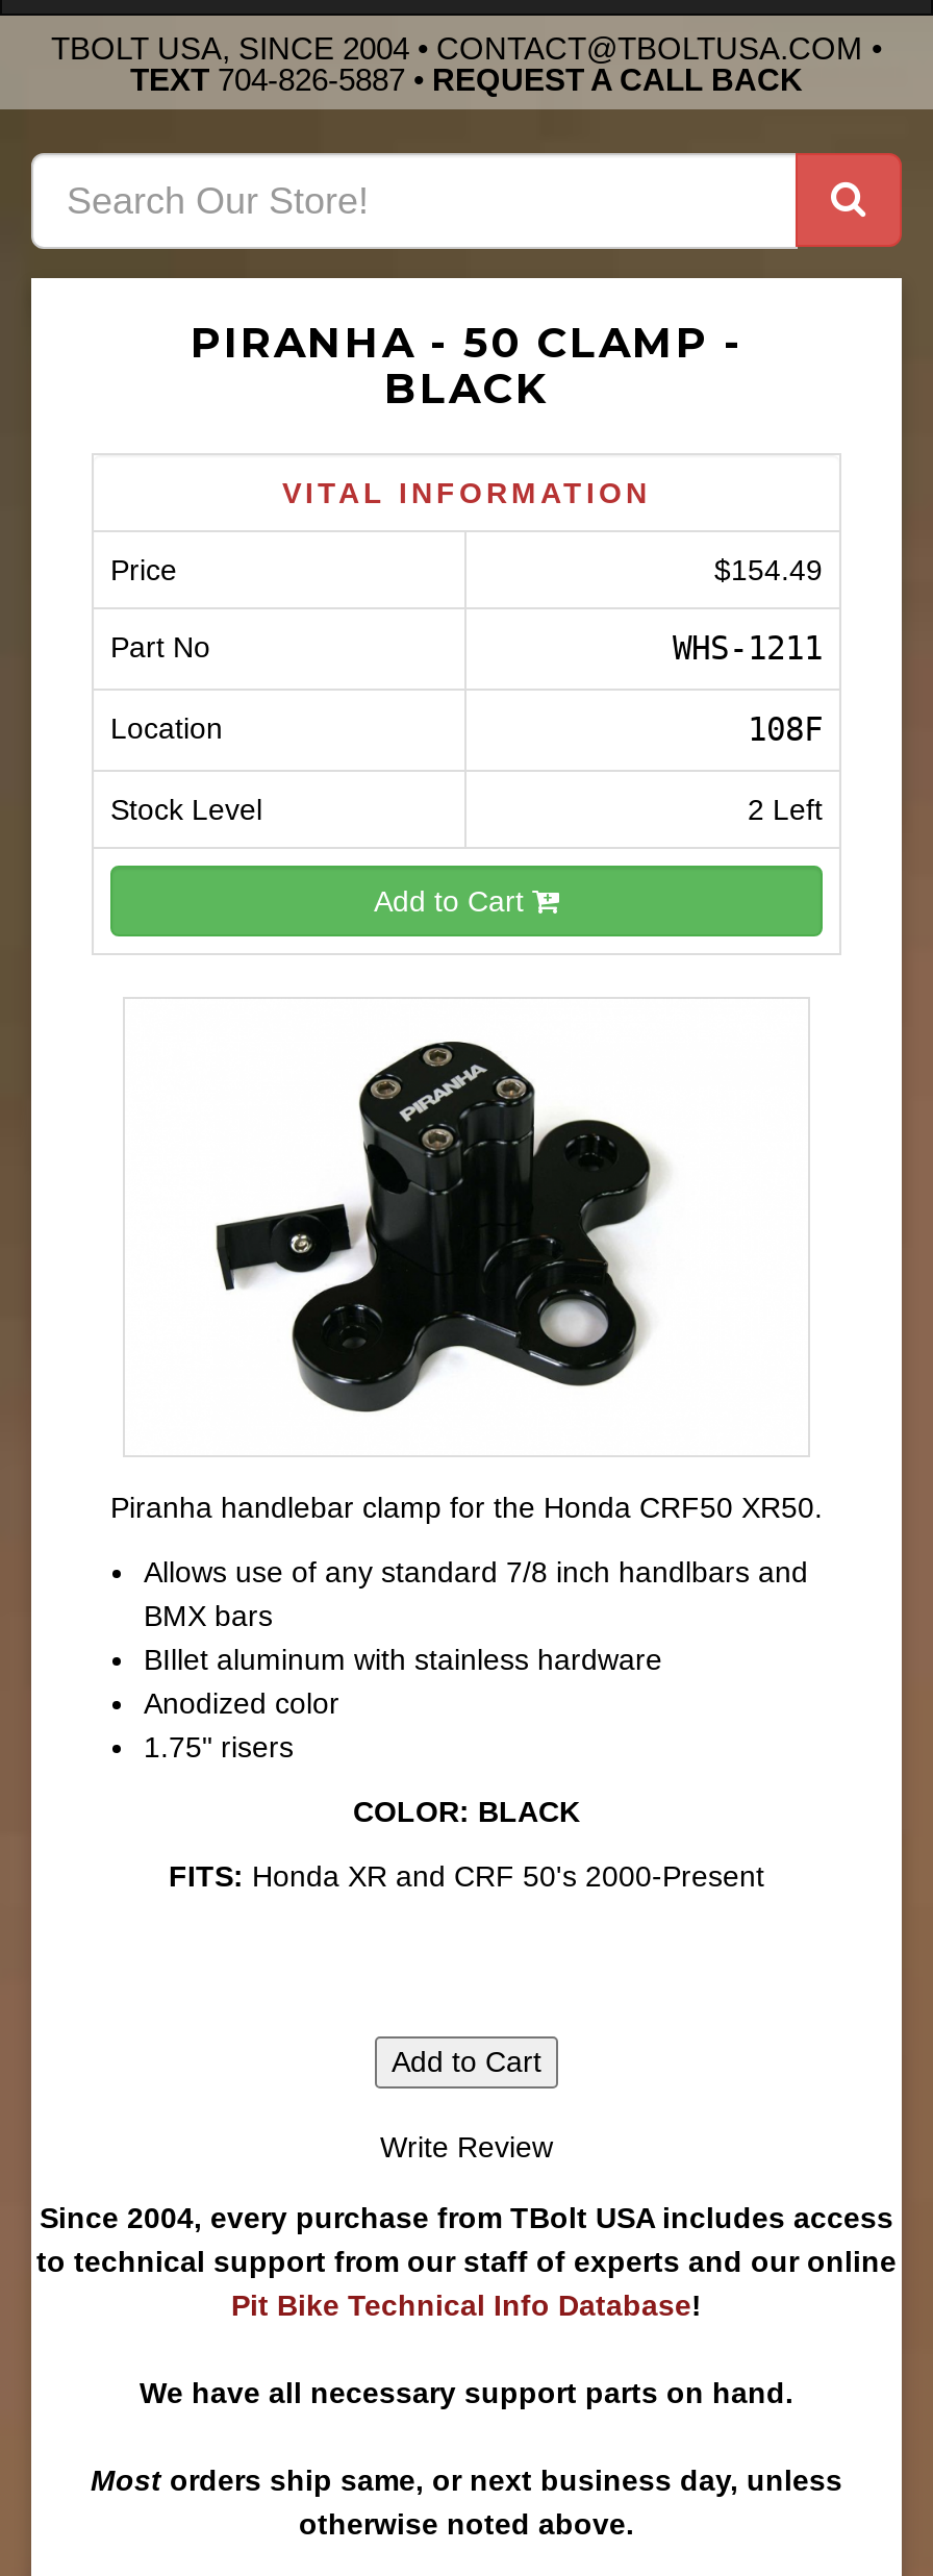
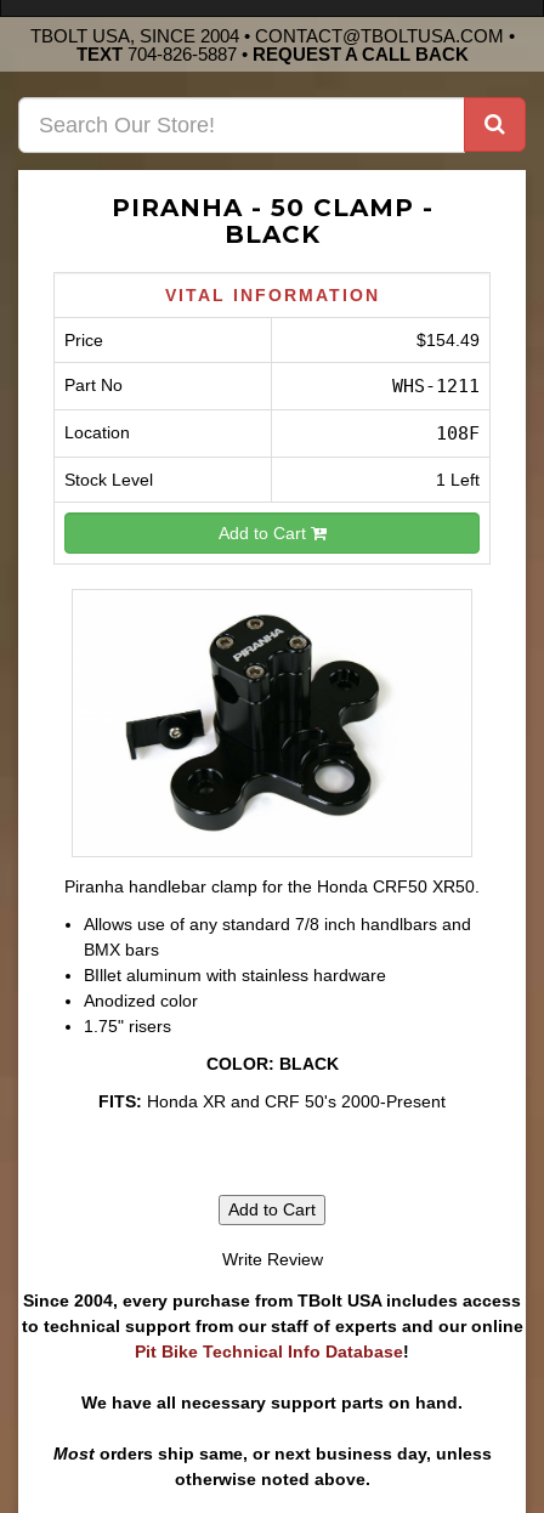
- 2 Left
+ 1 Left
